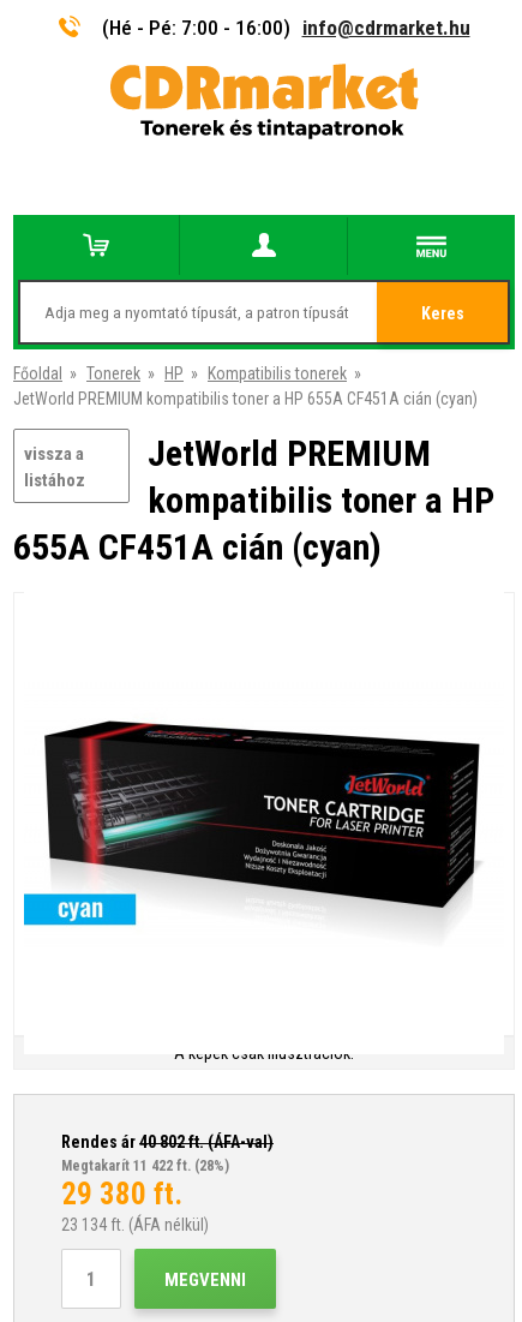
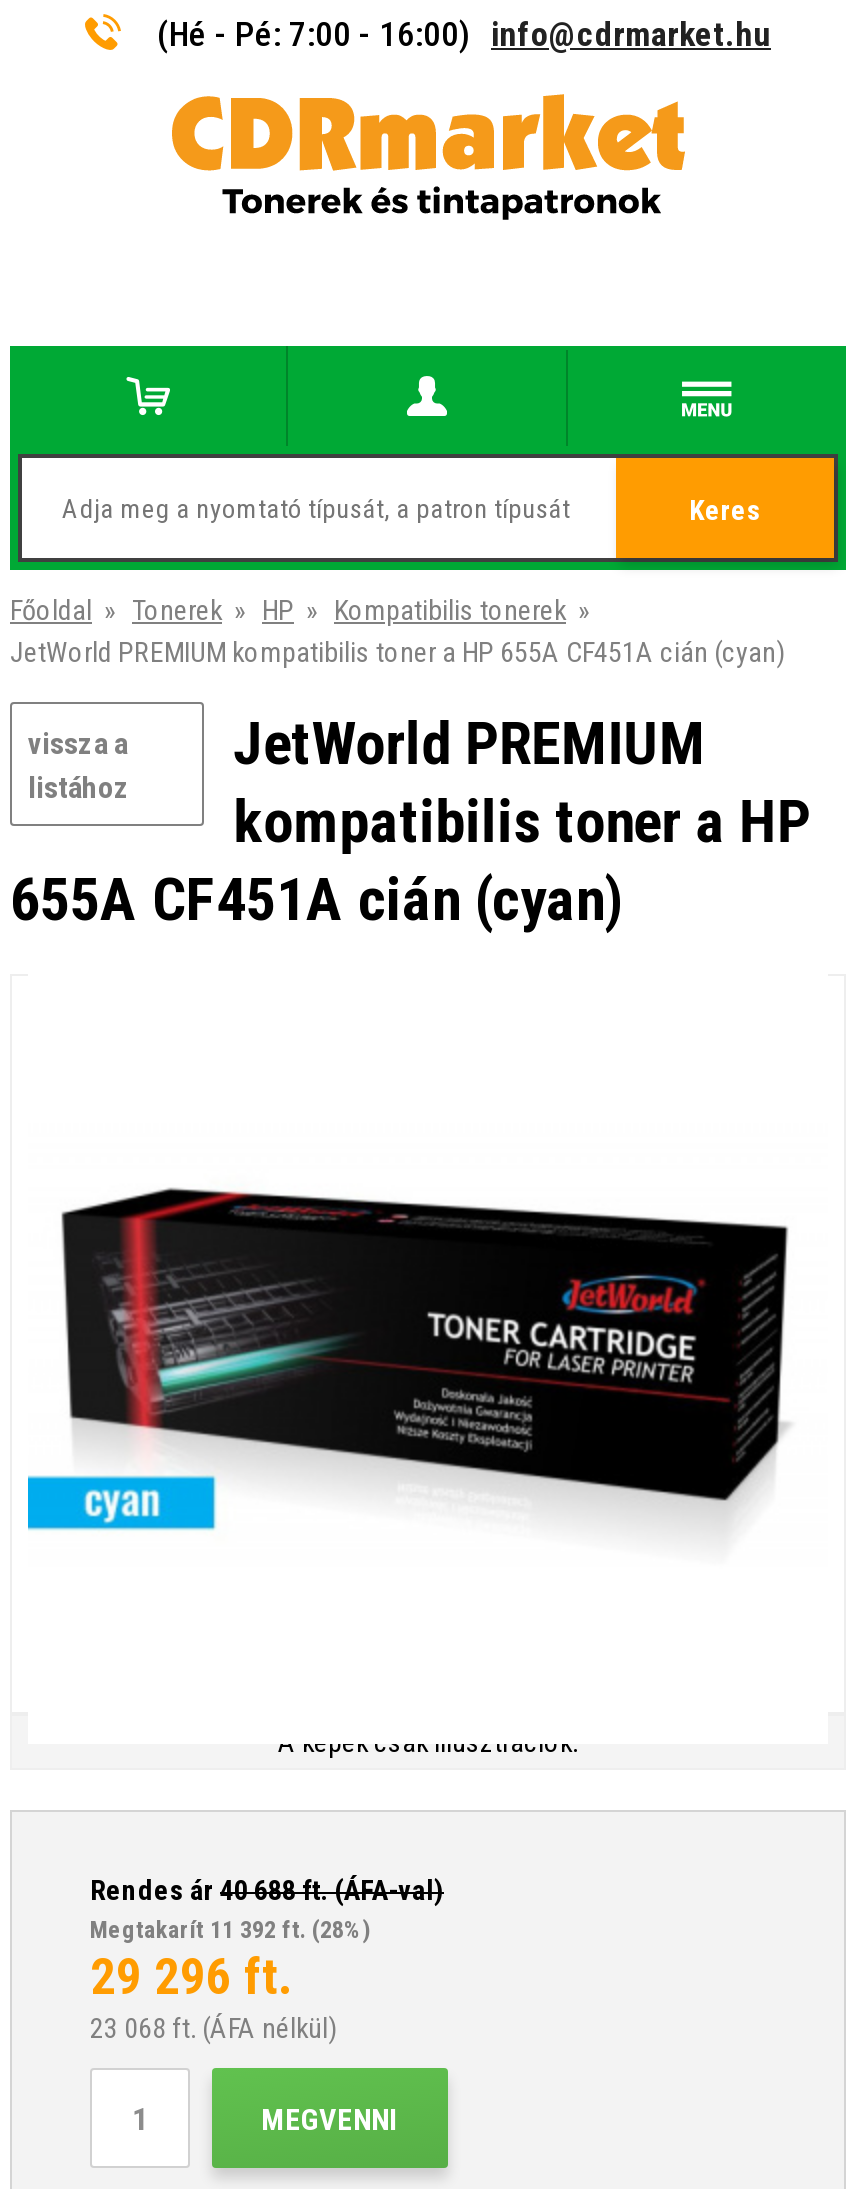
- Rendes ár 40 802ft. (ÁFA-val)
+ Rendes ár 40 688ft. (ÁFA-val)

- Megtakarít 11 422 ft. (28%)
+ Megtakarít 11 392 ft. (28%)

- 29 380 ft.
+ 29 296 ft.

- 23 134 ft. (ÁFA nélkül)
+ 23 068 ft. (ÁFA nélkül)
